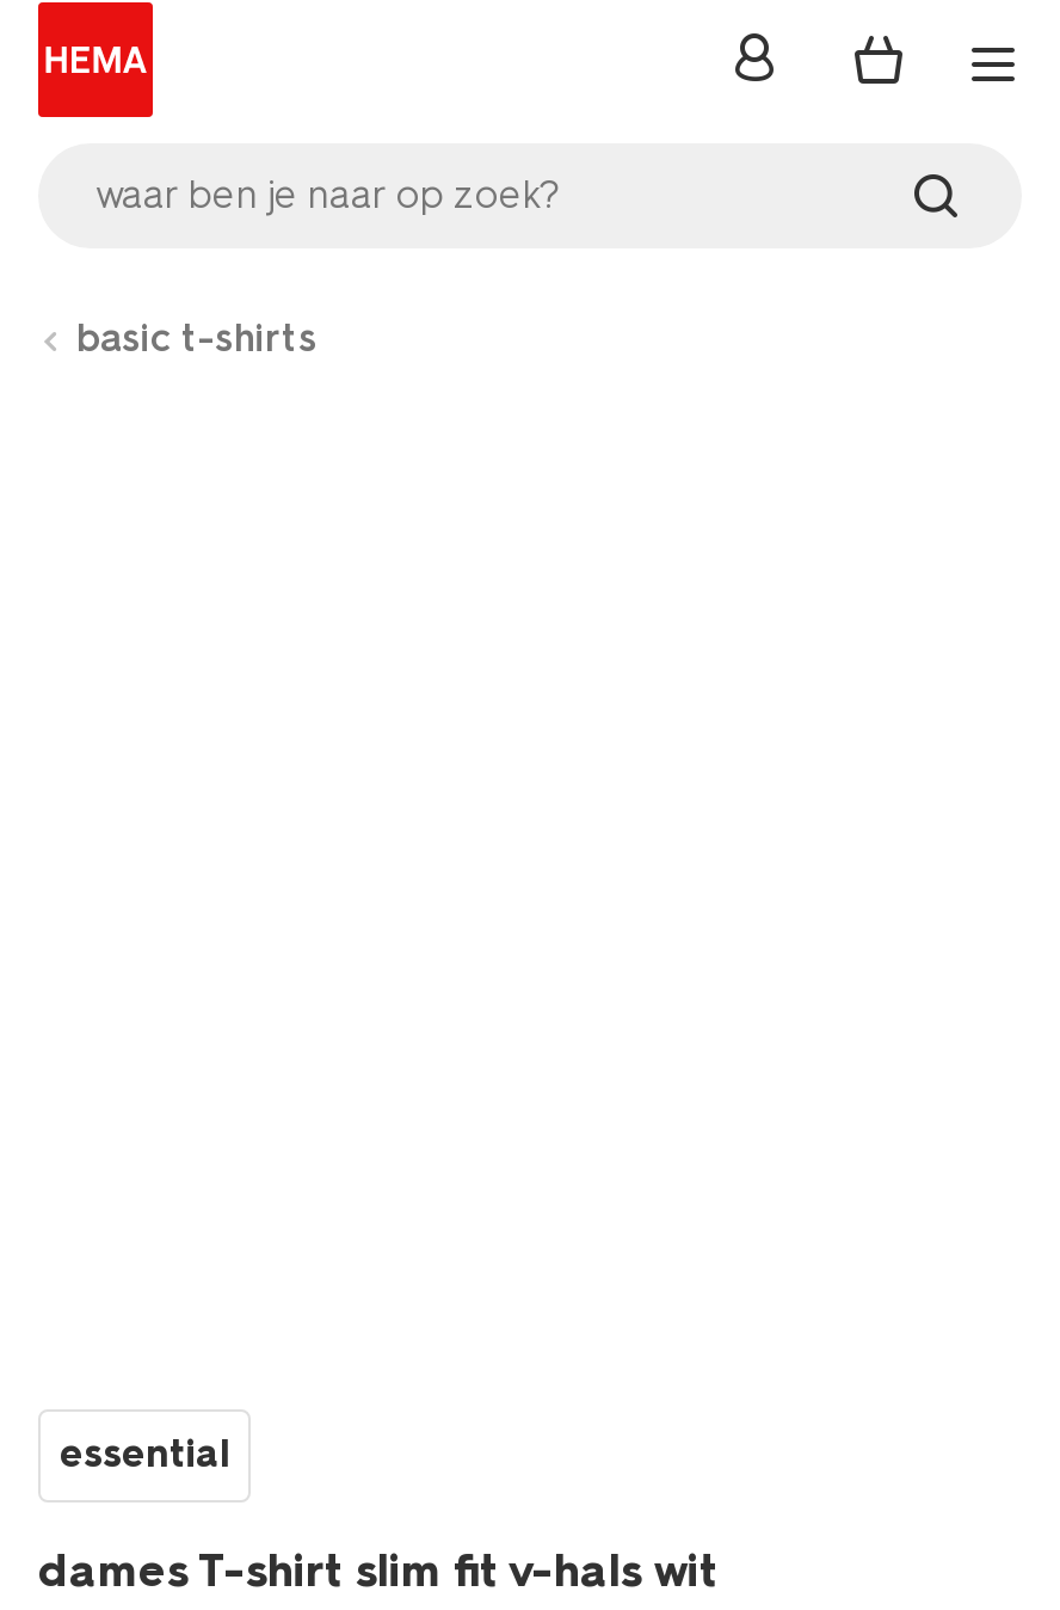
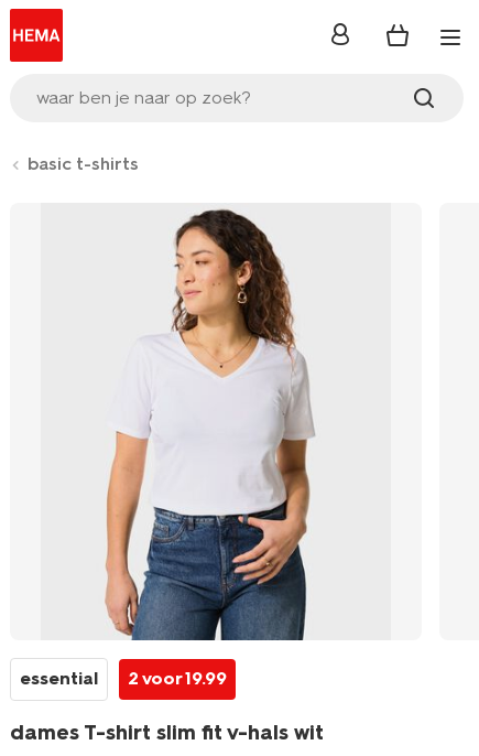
+ [image]
+ 2 voor 19.99
